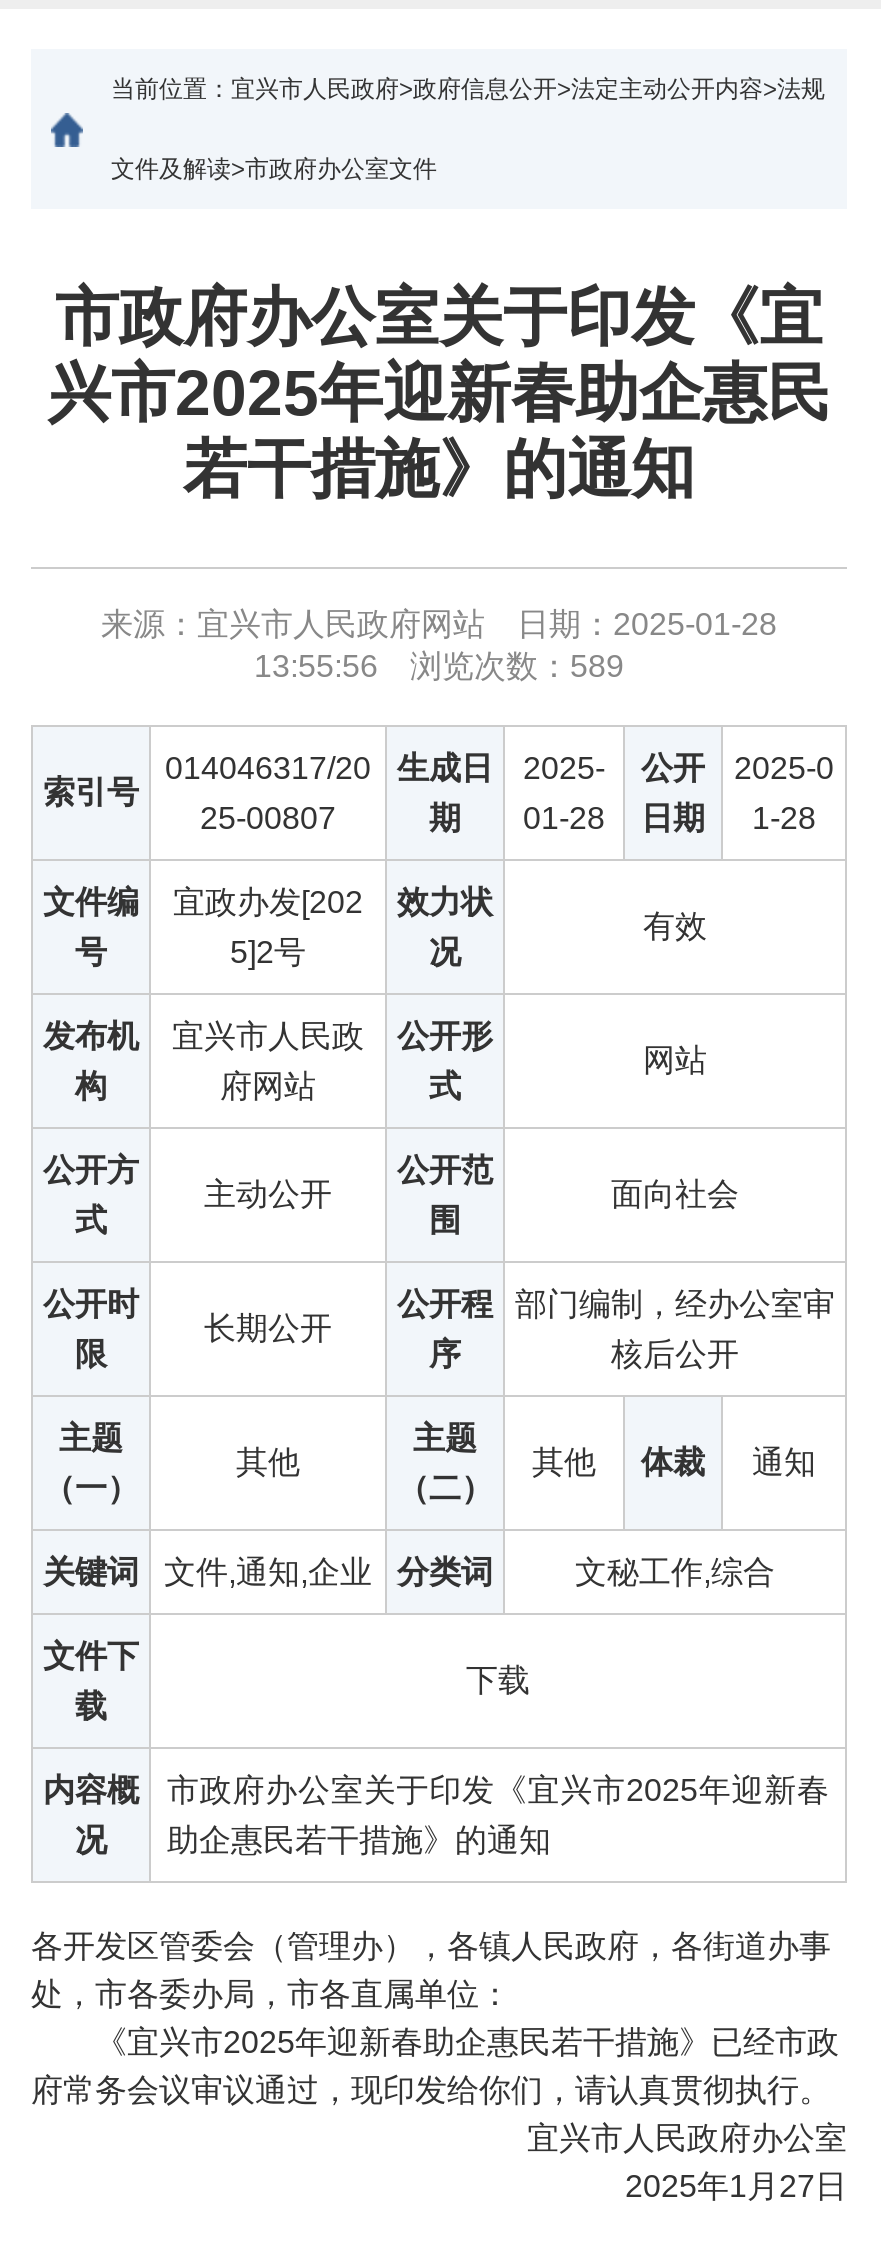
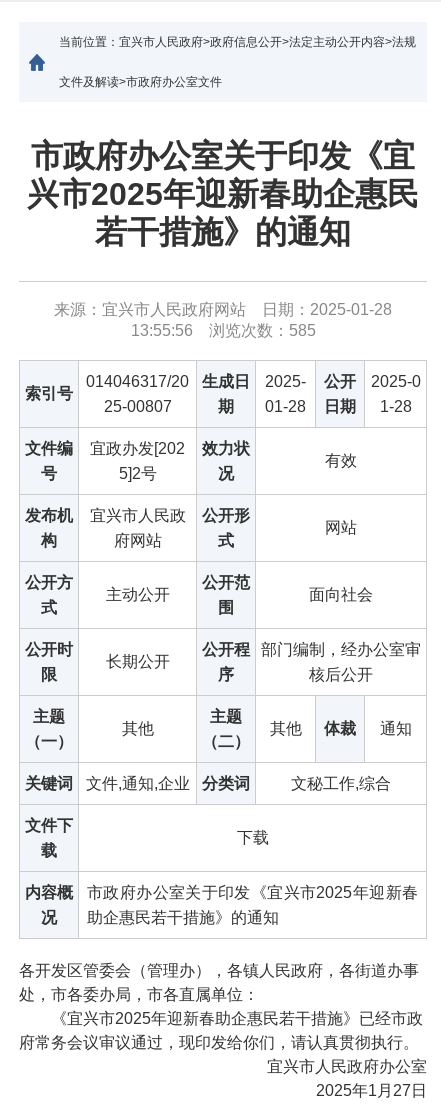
- 13:55:56 浏览次数：589
+ 13:55:56 浏览次数：585
